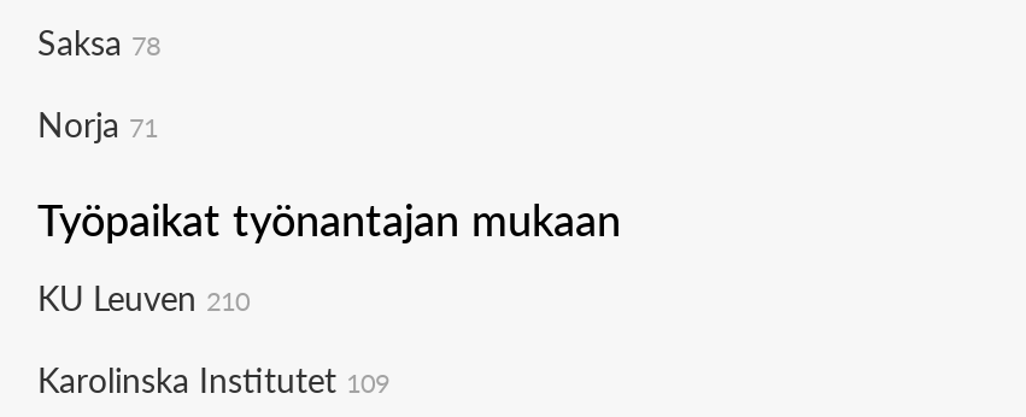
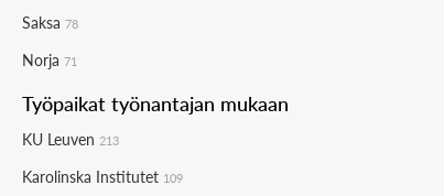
- KU Leuven 210
+ KU Leuven 213
